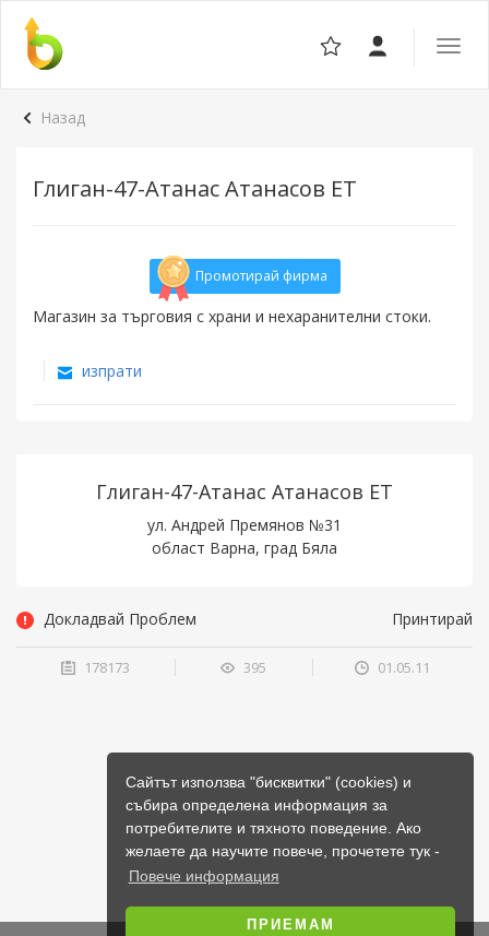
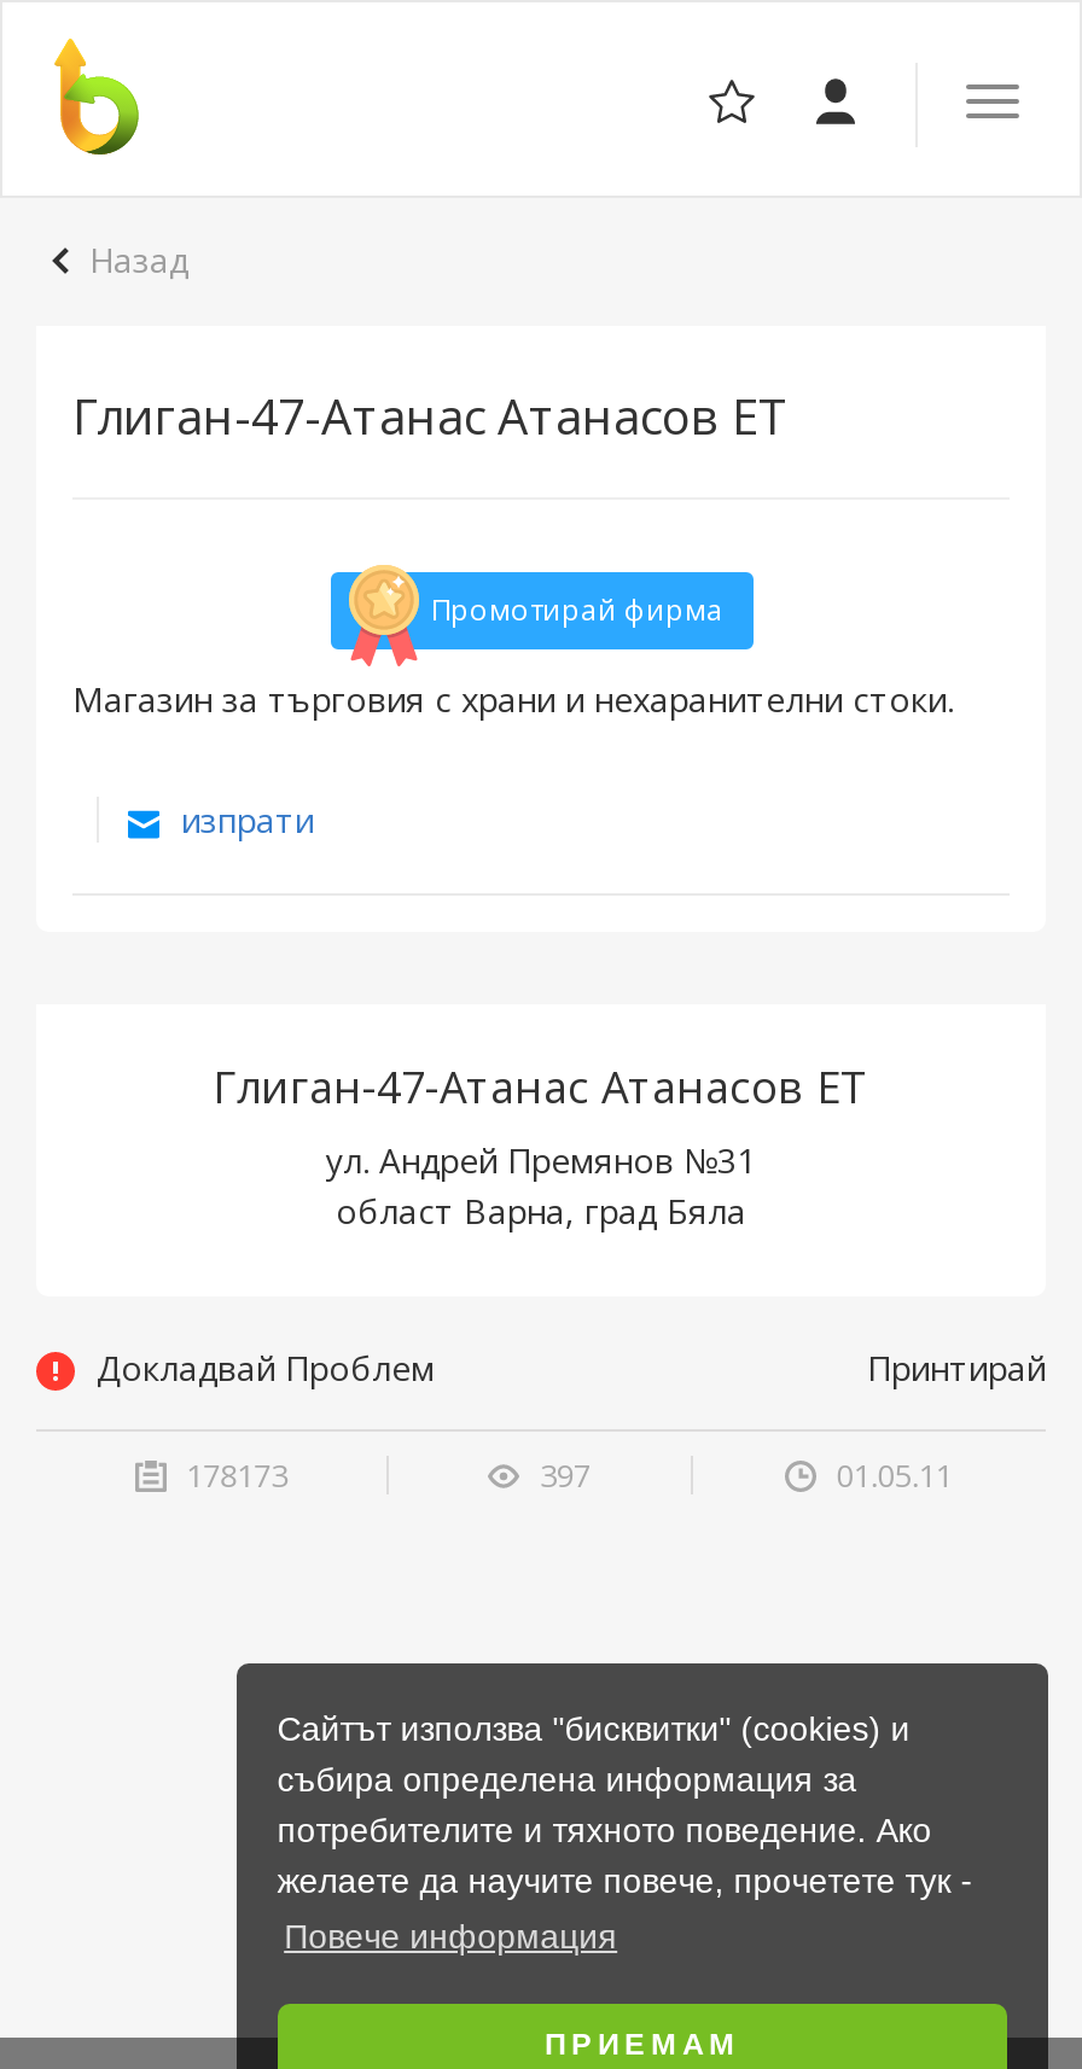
- 395
+ 397
